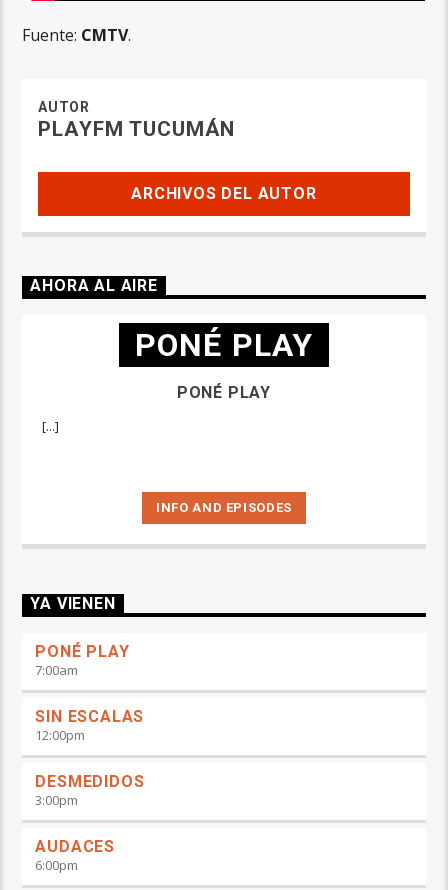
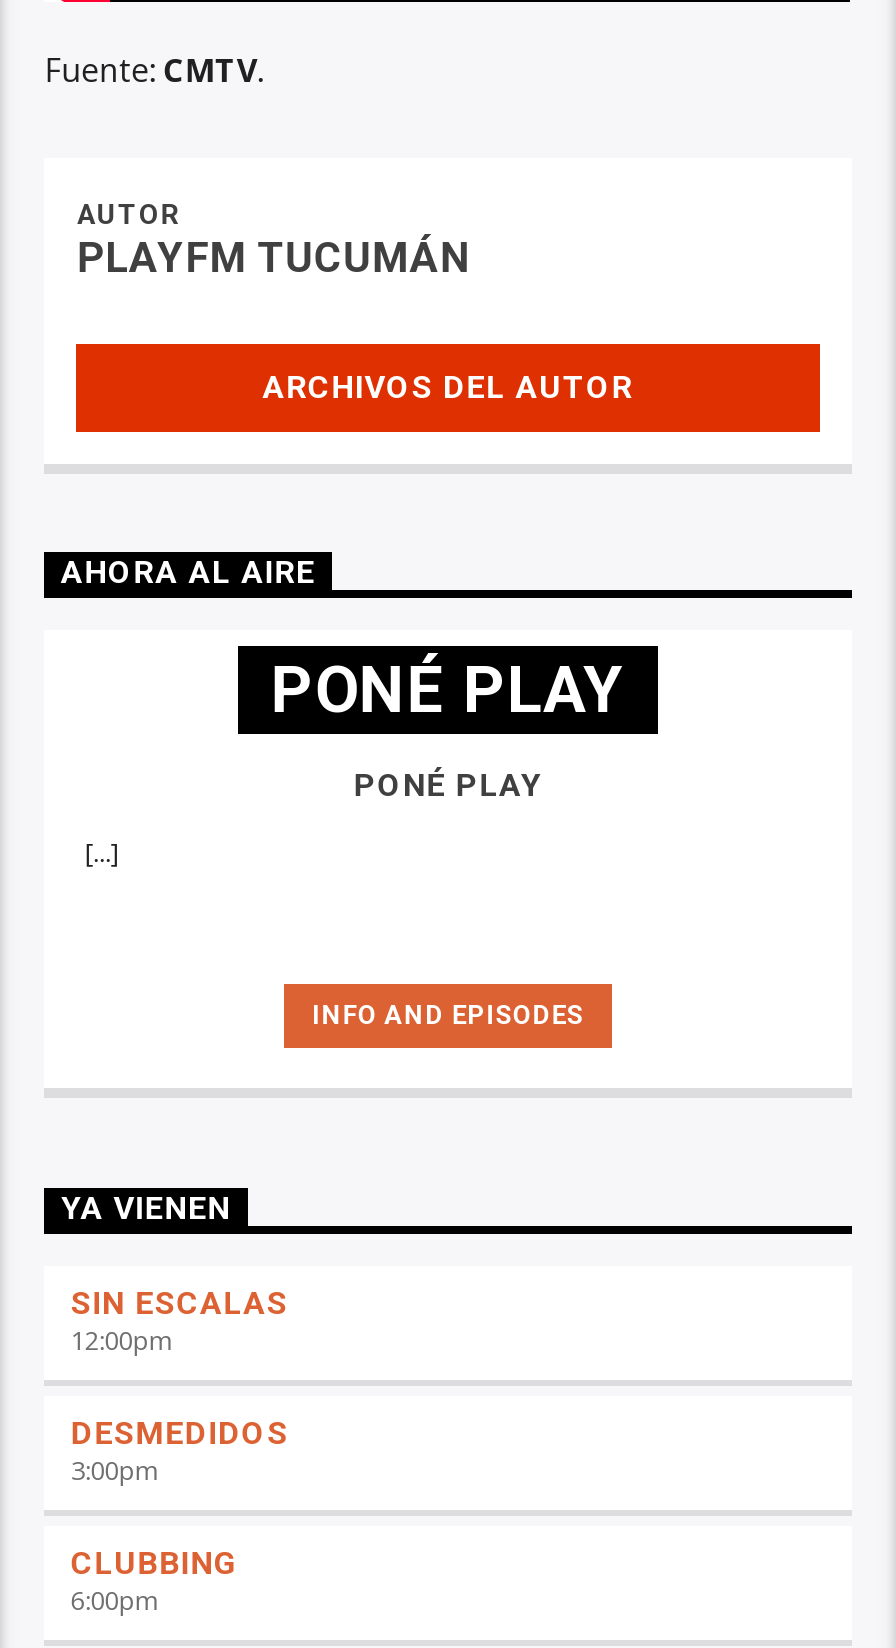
- PONÉ PLAY
- 7:00am

- AUDACES
+ CLUBBING
